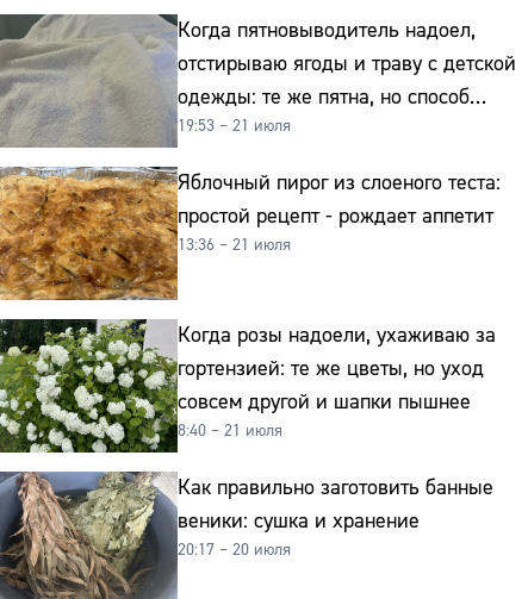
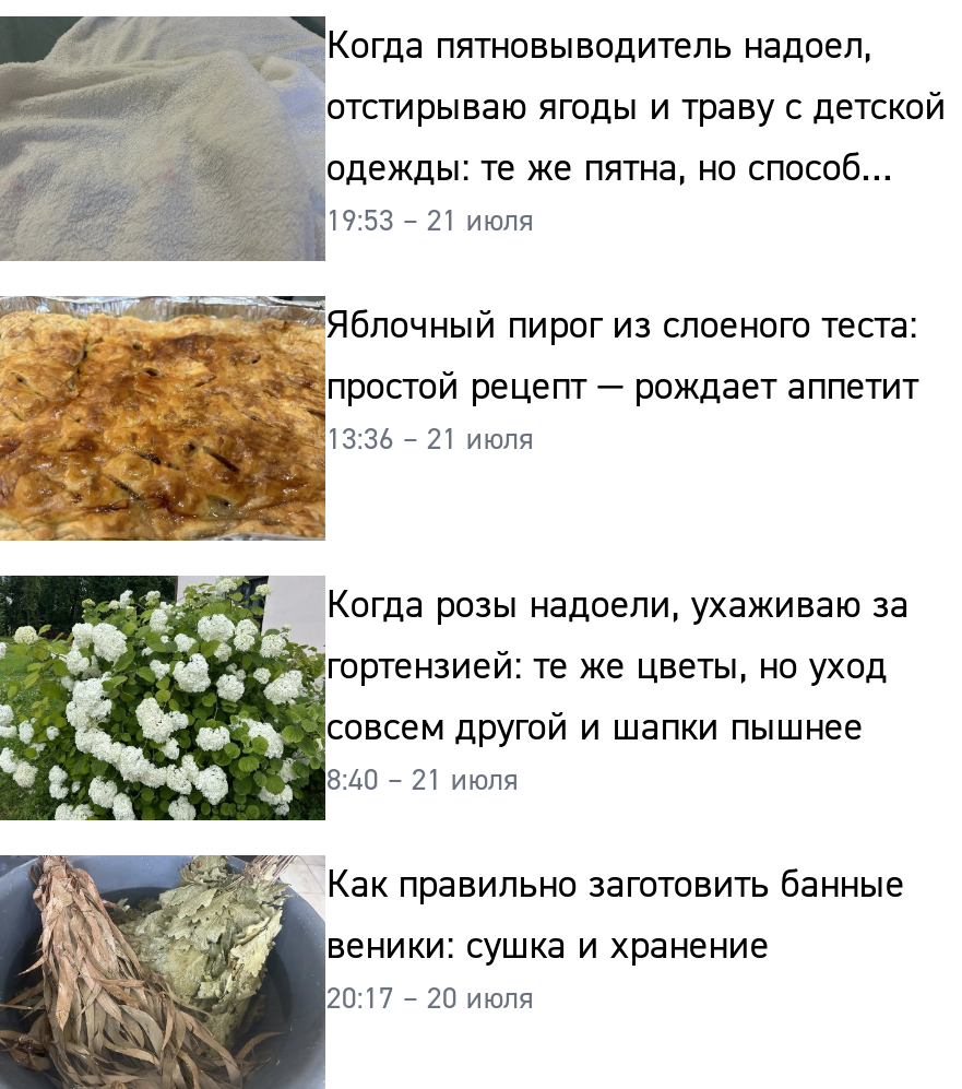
- простой рецепт - рождает аппетит
+ простой рецепт — рождает аппетит
